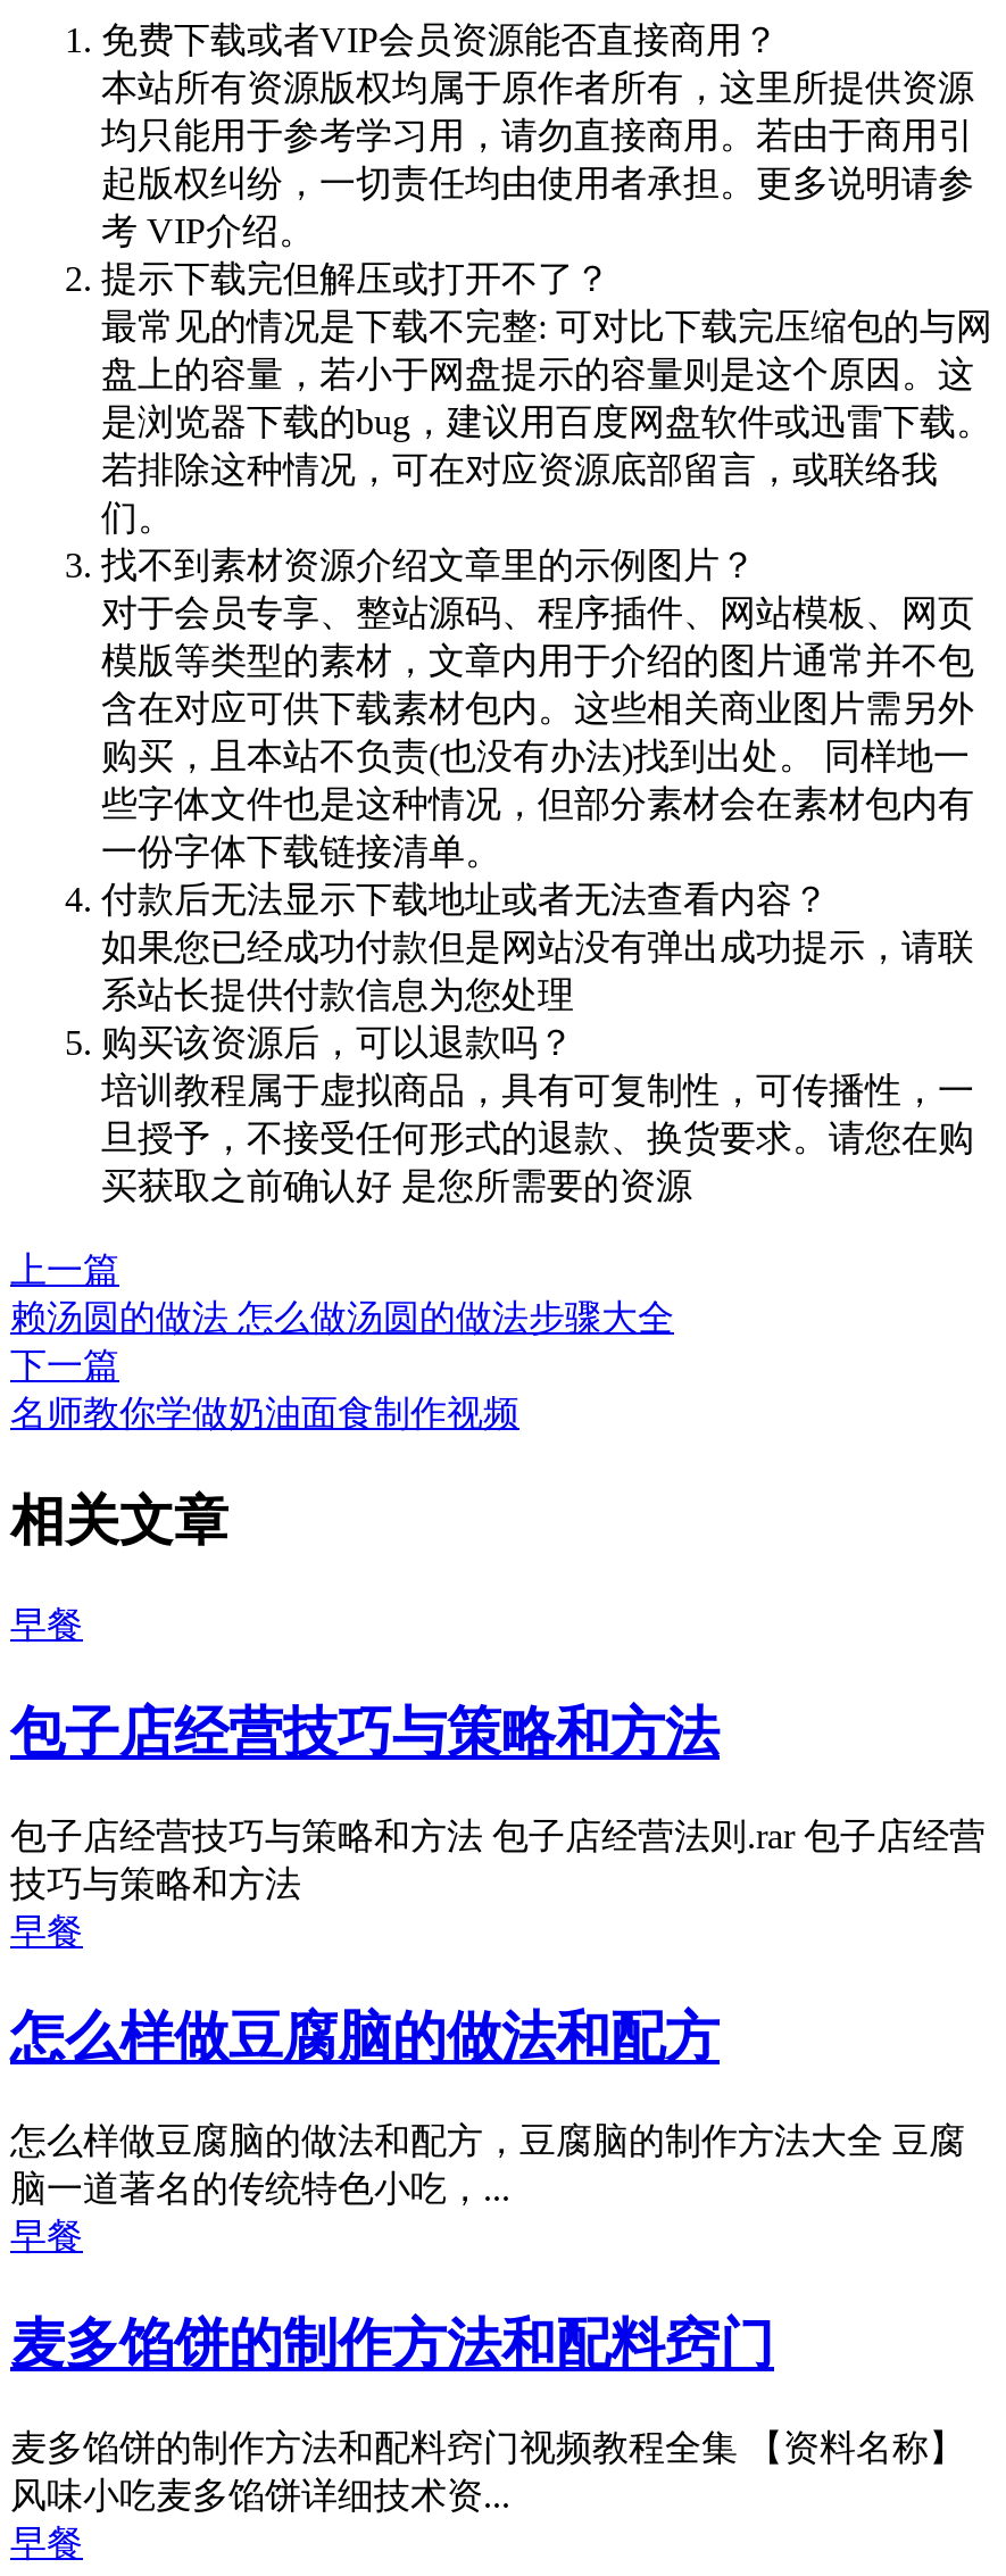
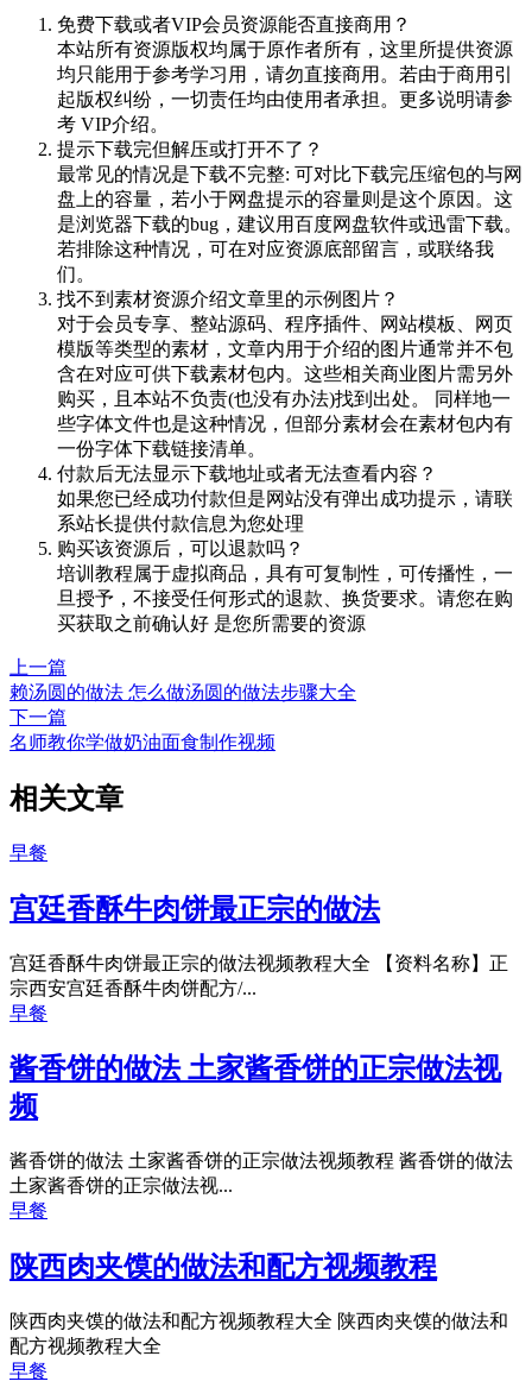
- 包子店经营技巧与策略和方法
+ 宫廷香酥牛肉饼最正宗的做法

- 包子店经营技巧与策略和方法 包子店经营法则.rar 包子店经营
- 技巧与策略和方法
+ 宫廷香酥牛肉饼最正宗的做法视频教程大全 【资料名称】正
+ 宗西安宫廷香酥牛肉饼配方/...

- 怎么样做豆腐脑的做法和配方
+ 酱香饼的做法 土家酱香饼的正宗做法视
+ 频

- 怎么样做豆腐脑的做法和配方，豆腐脑的制作方法大全 豆腐
- 脑一道著名的传统特色小吃，...
+ 酱香饼的做法 土家酱香饼的正宗做法视频教程 酱香饼的做法
+ 土家酱香饼的正宗做法视...

- 麦多馅饼的制作方法和配料窍门
+ 陕西肉夹馍的做法和配方视频教程

- 麦多馅饼的制作方法和配料窍门视频教程全集 【资料名称】
- 风味小吃麦多馅饼详细技术资...
+ 陕西肉夹馍的做法和配方视频教程大全 陕西肉夹馍的做法和
+ 配方视频教程大全
